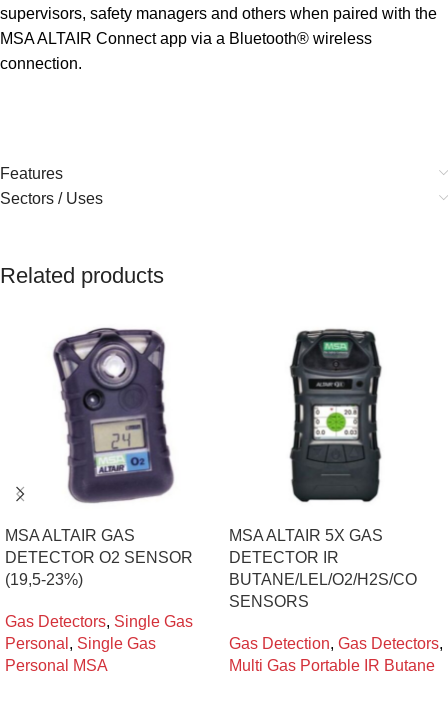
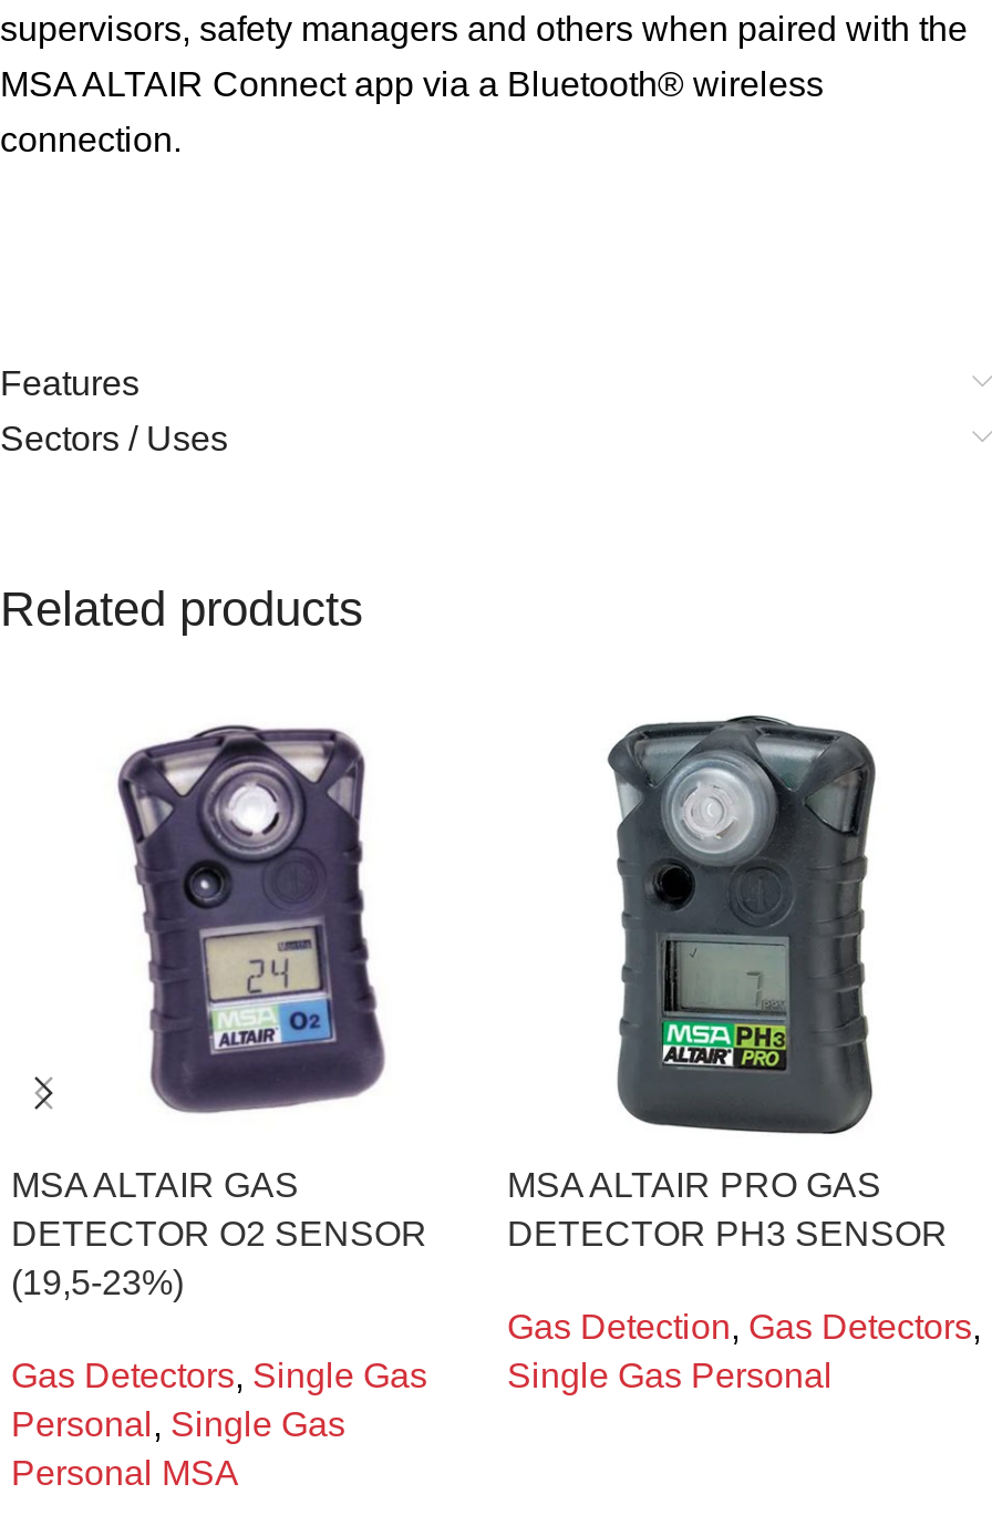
- [image]
- MSA ALTAIR 5X GAS
- DETECTOR IR
- BUTANE/LEL/O2/H2S/CO
- SENSORS
+ [image]
+ MSA ALTAIR PRO GAS
+ DETECTOR PH3 SENSOR

moved up: Gas Detection, Gas Detectors,

- Multi Gas Portable IR Butane
+ Single Gas Personal
